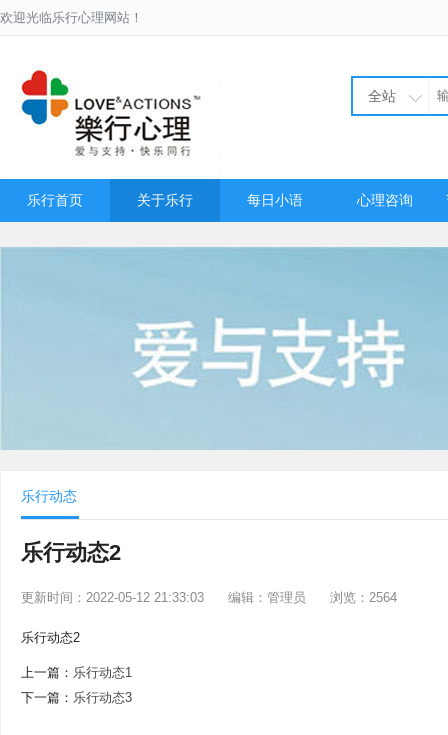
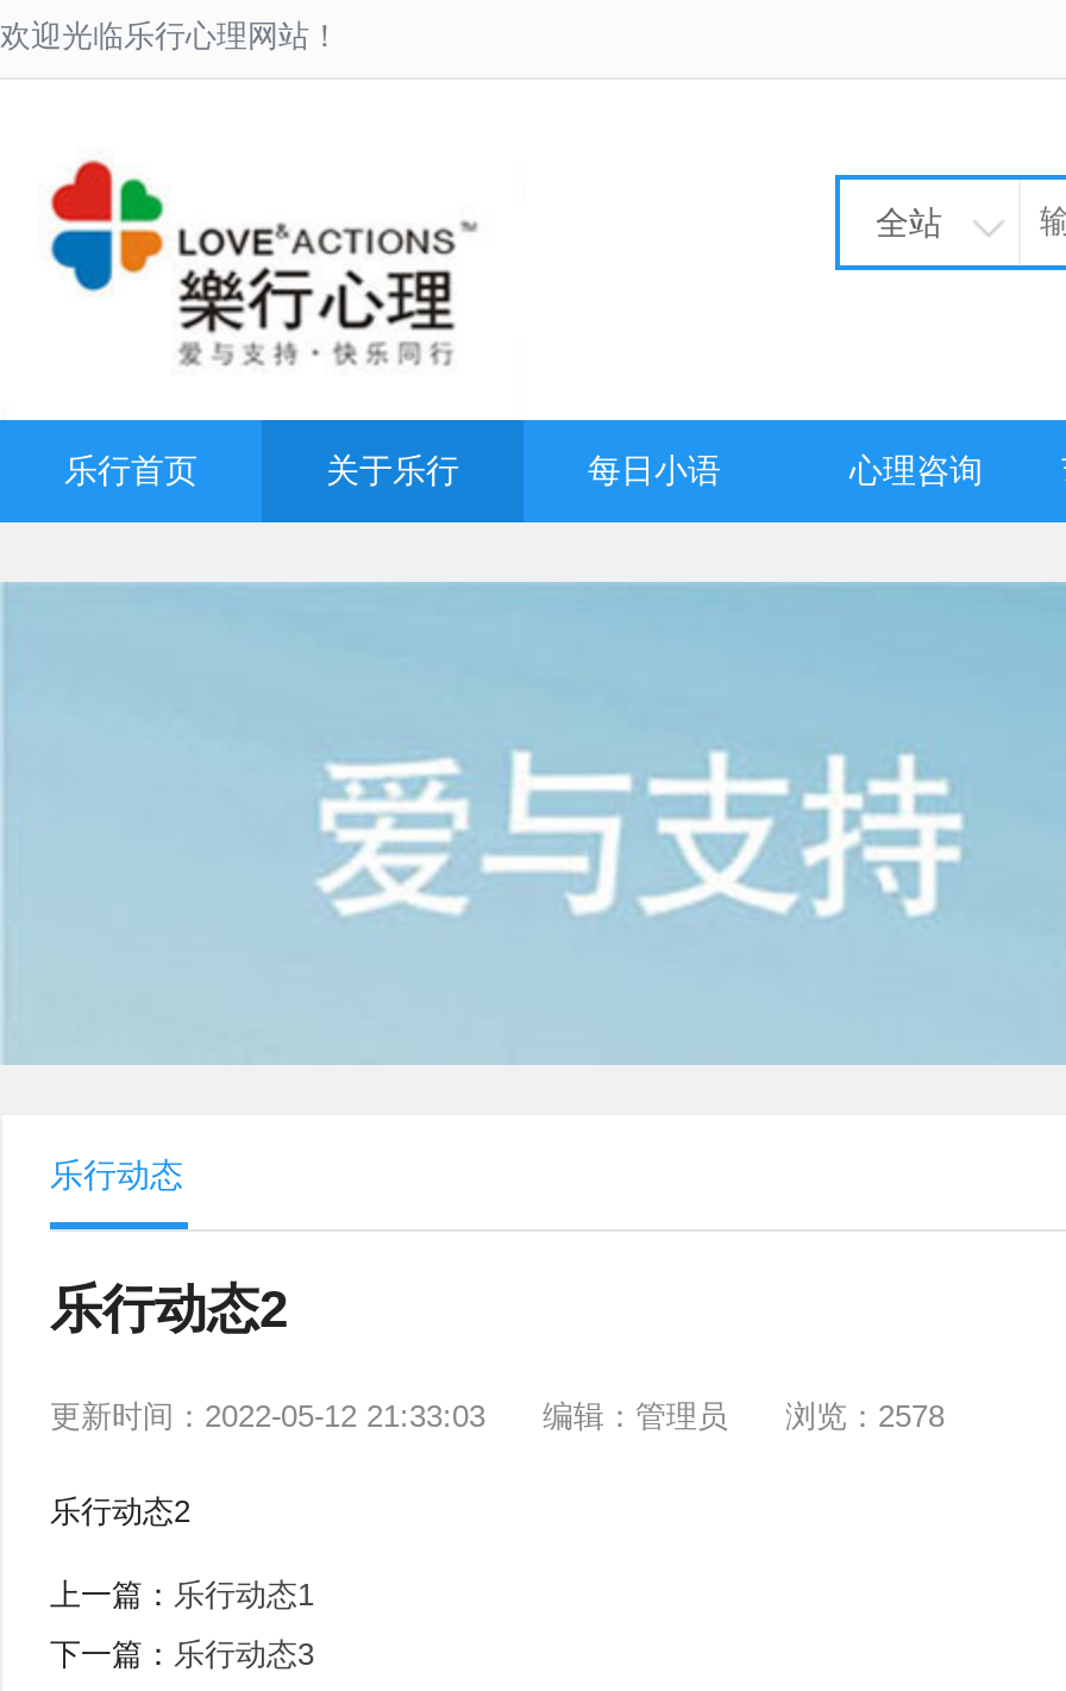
- 更新时间：2022-05-12 21:33:03 编辑：管理员 浏览：2564
+ 更新时间：2022-05-12 21:33:03 编辑：管理员 浏览：2578
